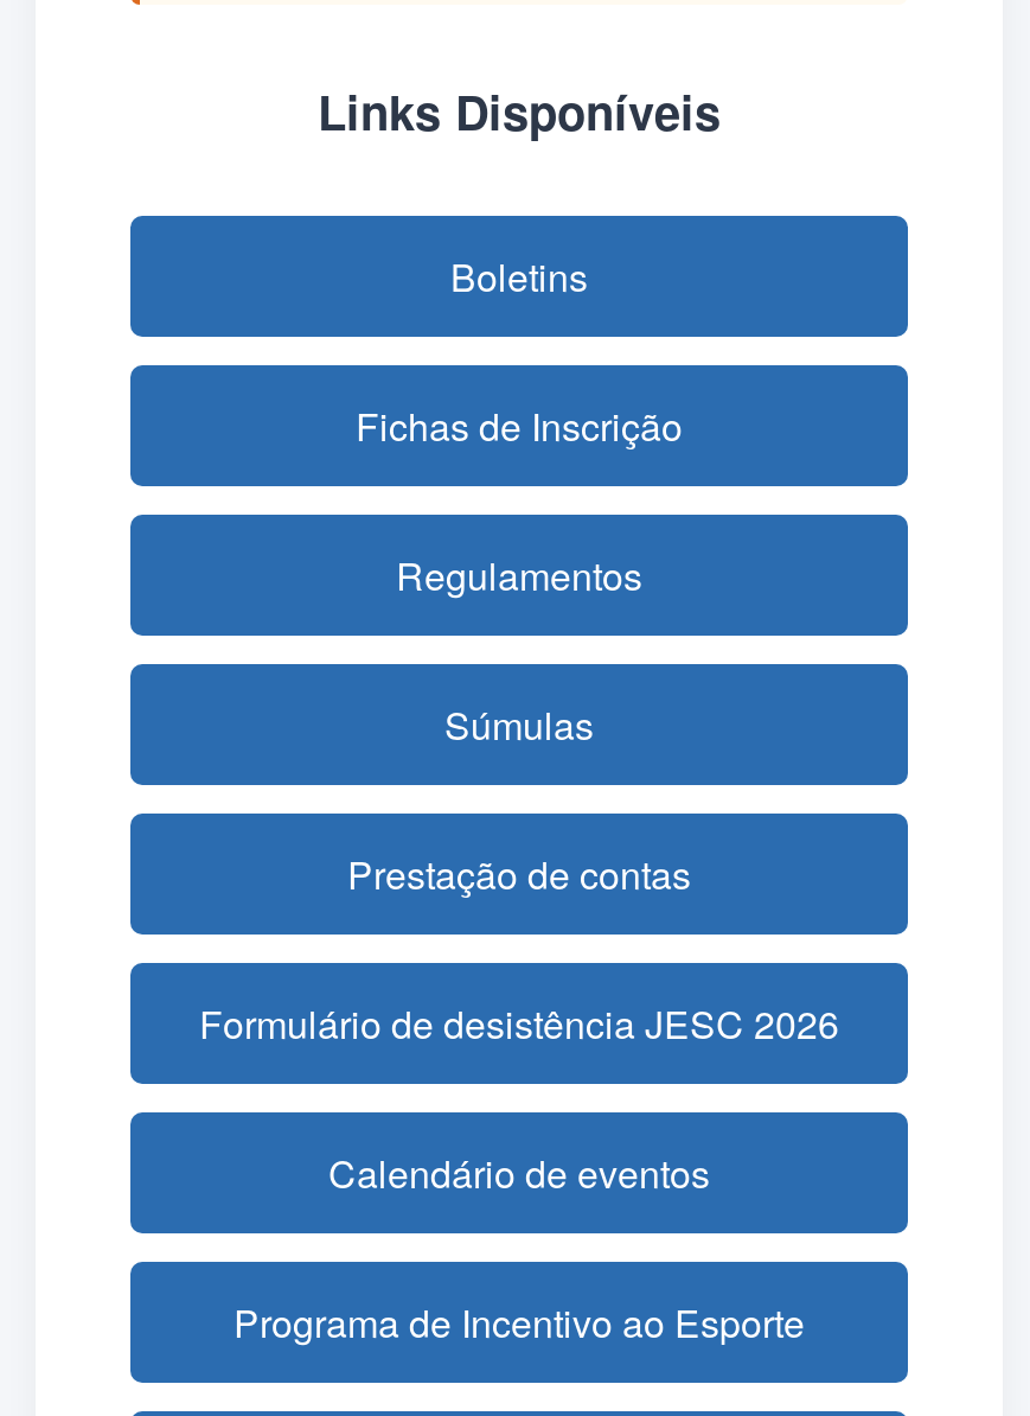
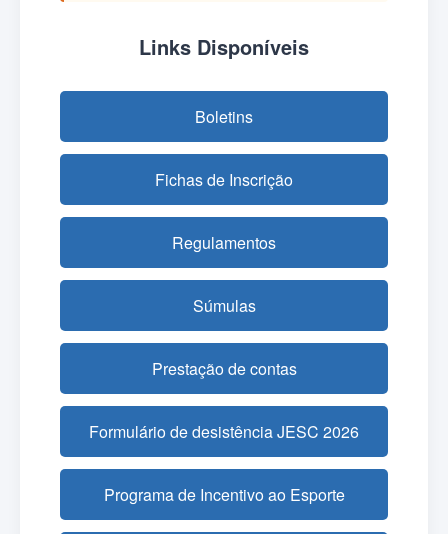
- Calendário de eventos
